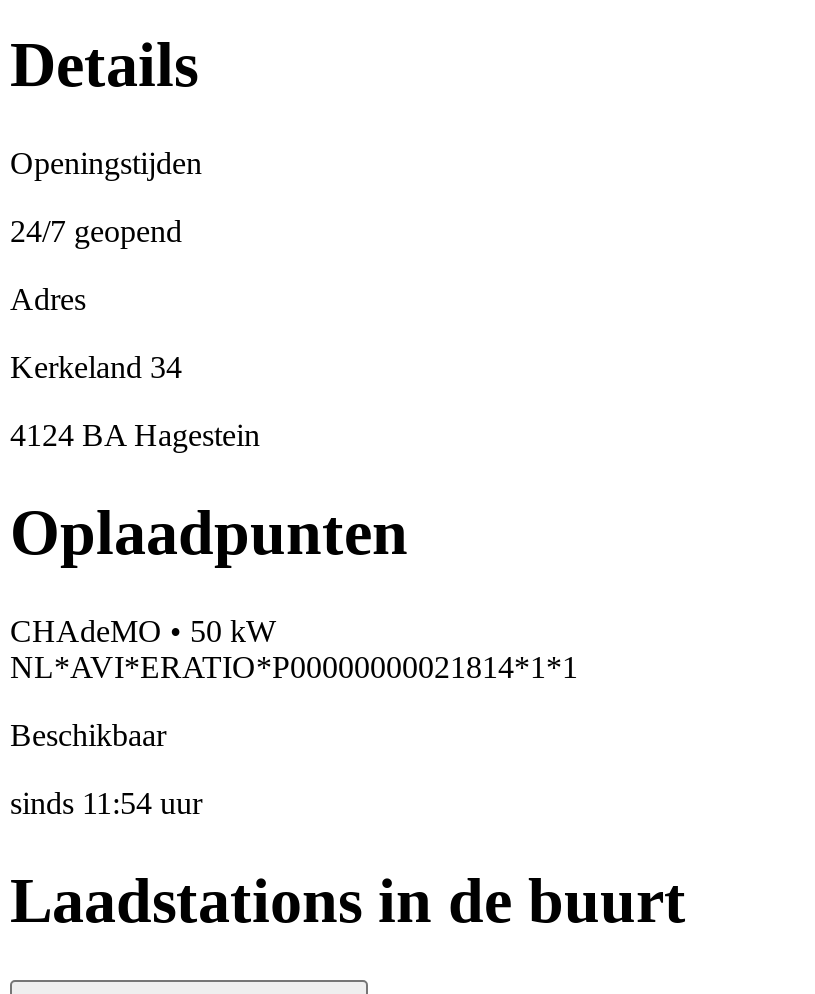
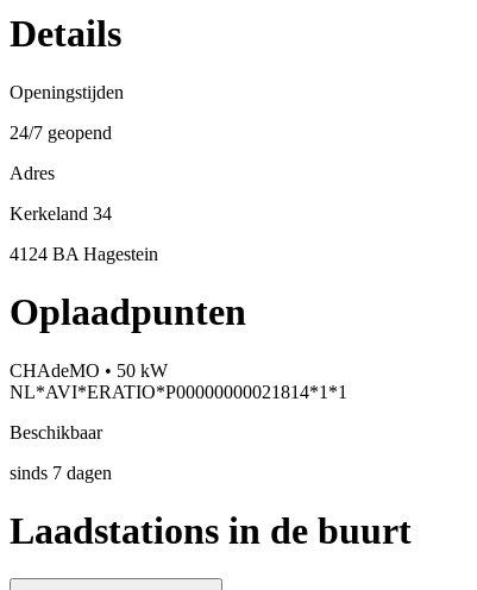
- sinds 11:54 uur
+ sinds 7 dagen
